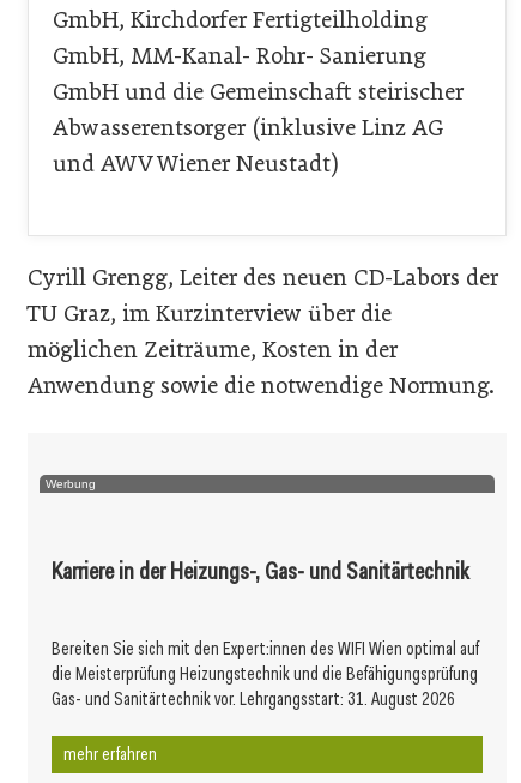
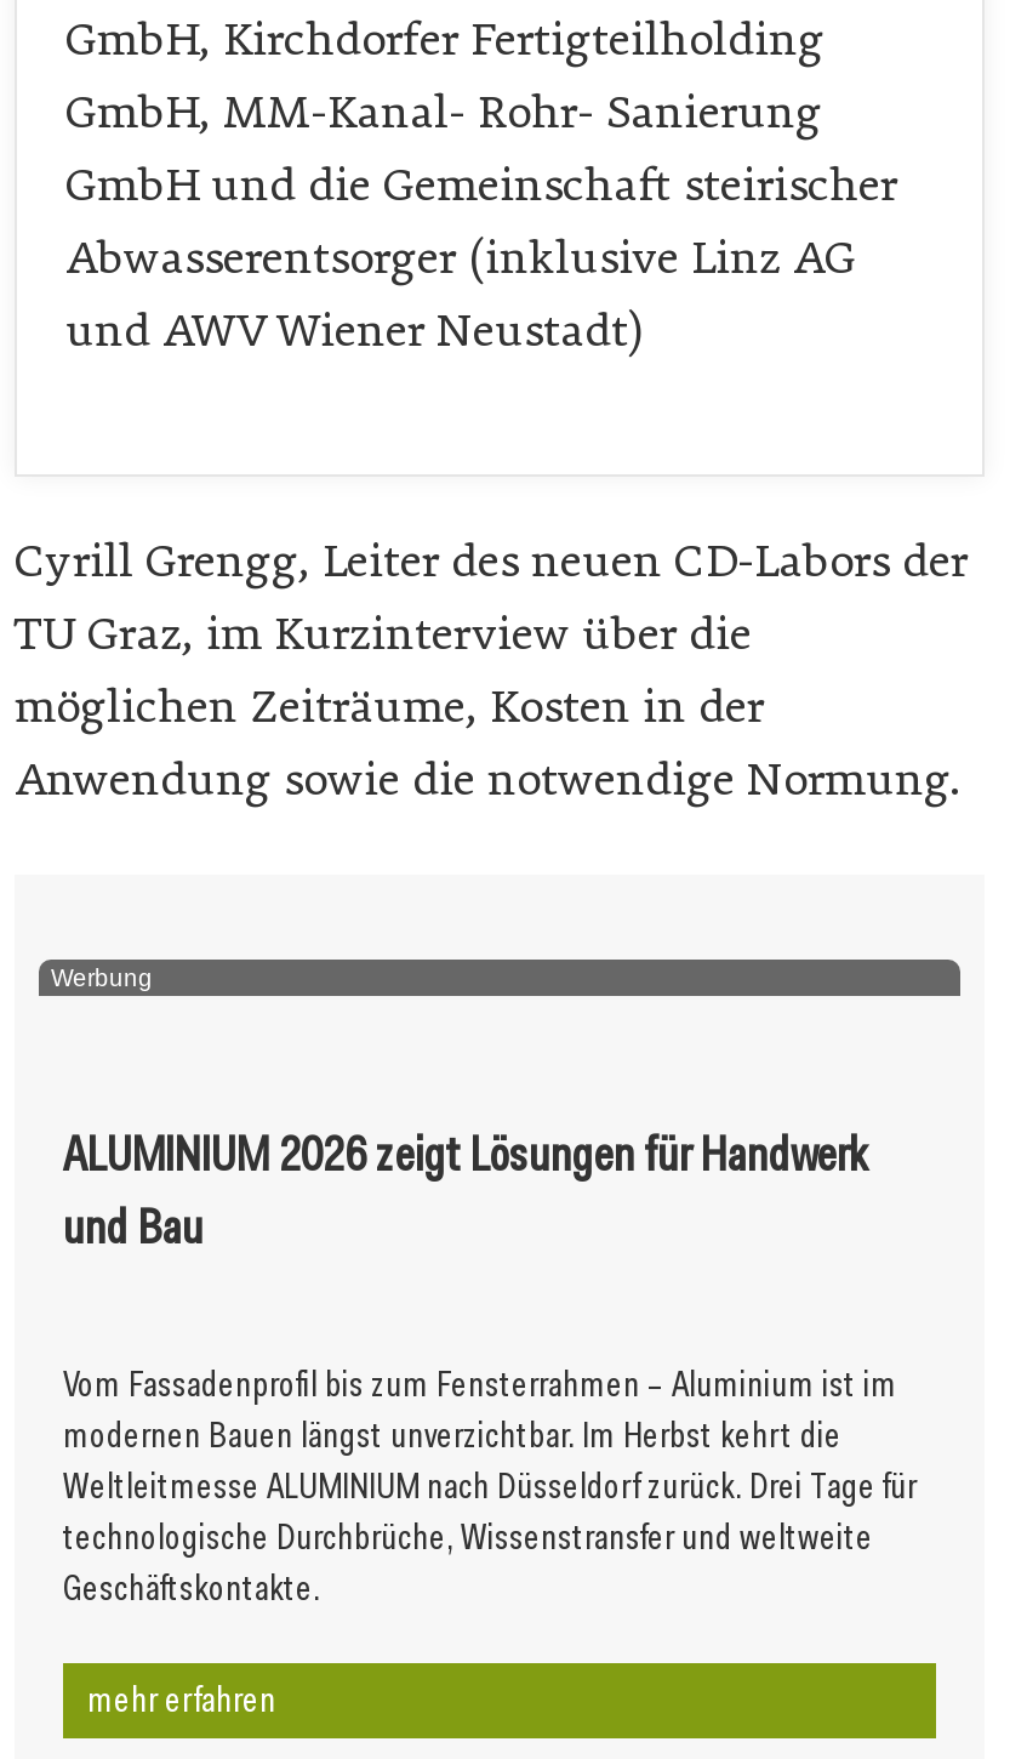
- Karriere in der Heizungs-, Gas- und Sanitärtechnik
+ ALUMINIUM 2026 zeigt Lösungen für Handwerk
+ und Bau

- Bereiten Sie sich mit den Expert:innen des WIFI Wien optimal auf
- die Meisterprüfung Heizungstechnik und die Befähigungsprüfung
- Gas- und Sanitärtechnik vor. Lehrgangsstart: 31. August 2026
+ Vom Fassadenprofil bis zum Fensterrahmen – Aluminium ist im
+ modernen Bauen längst unverzichtbar. Im Herbst kehrt die
+ Weltleitmesse ALUMINIUM nach Düsseldorf zurück. Drei Tage für
+ technologische Durchbrüche, Wissenstransfer und weltweite
+ Geschäftskontakte.
